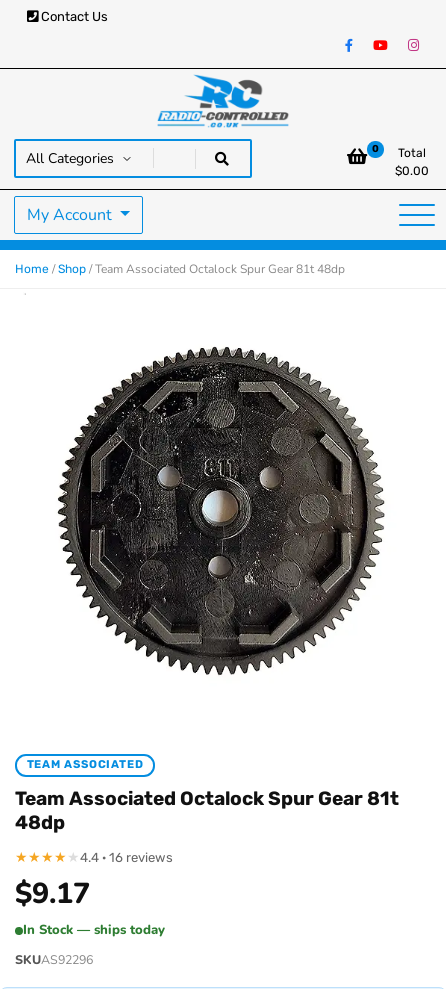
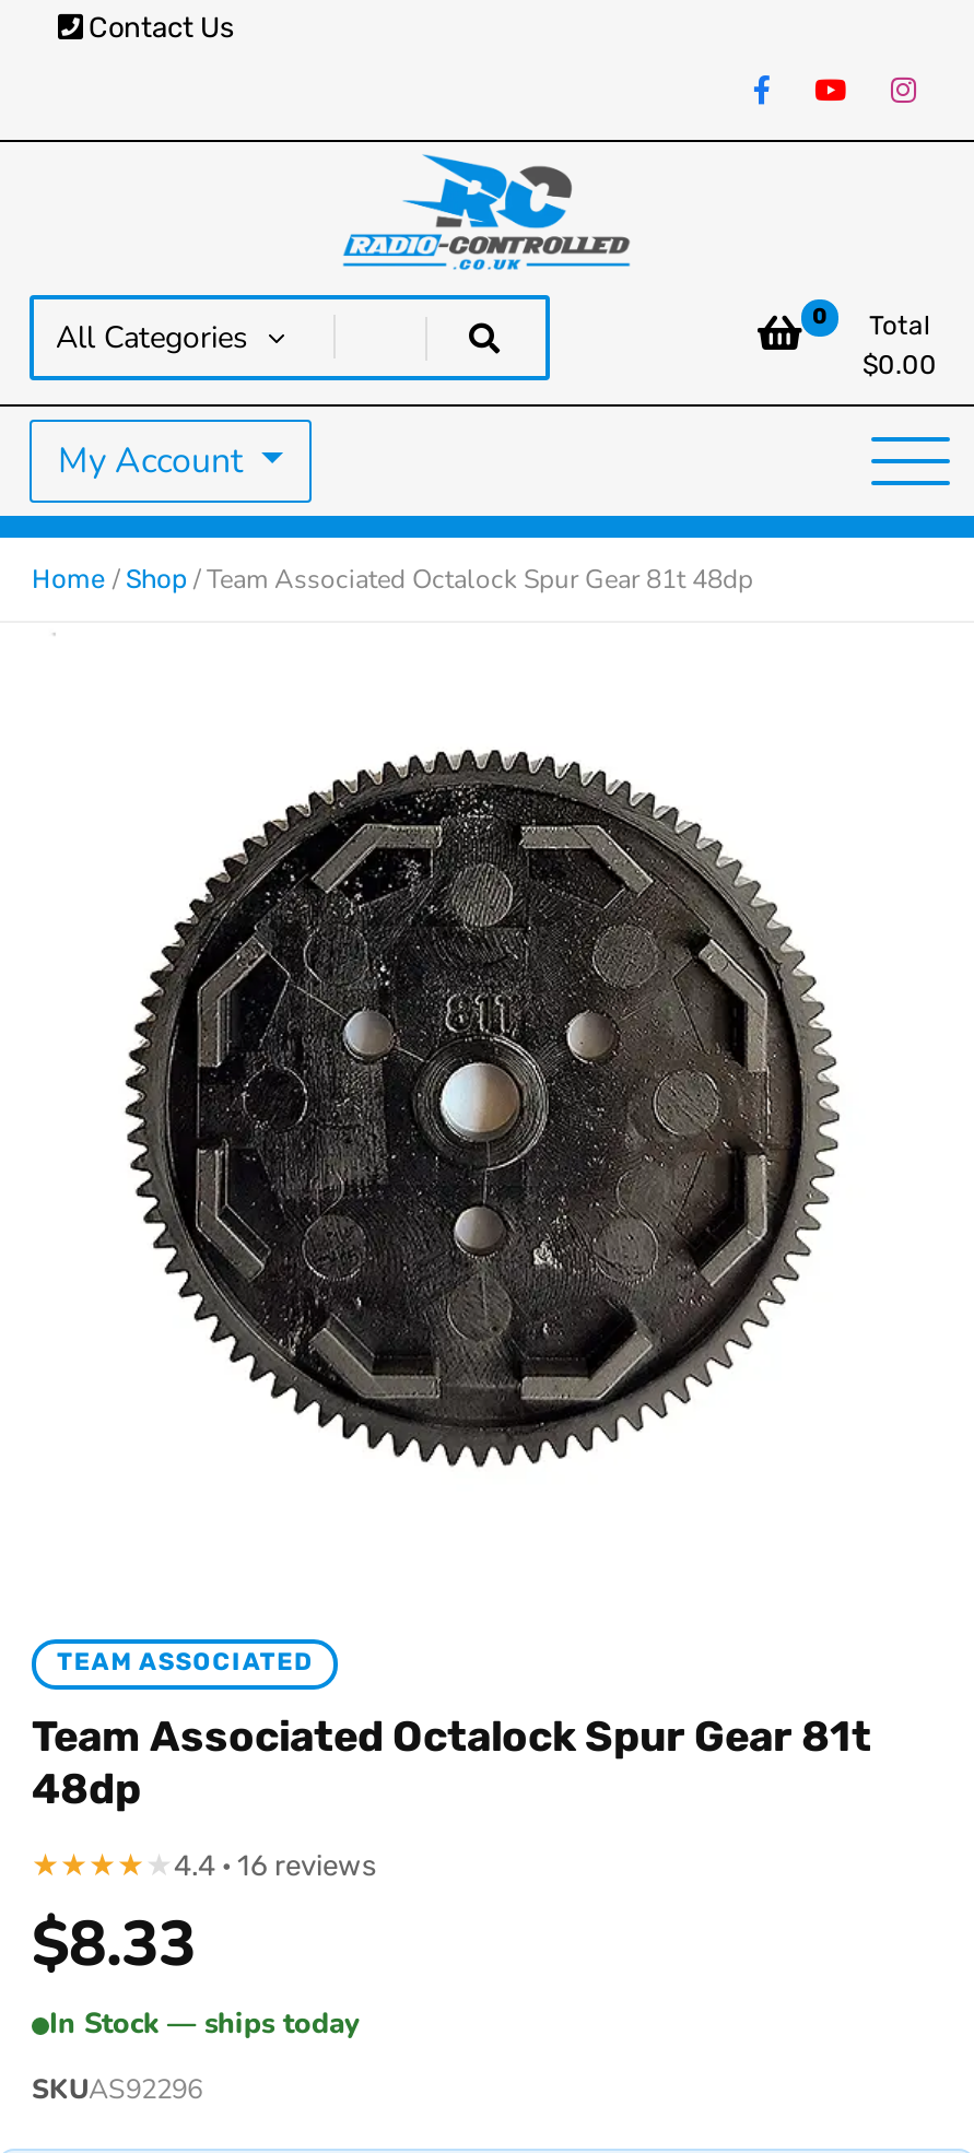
- $9.17
+ $8.33
